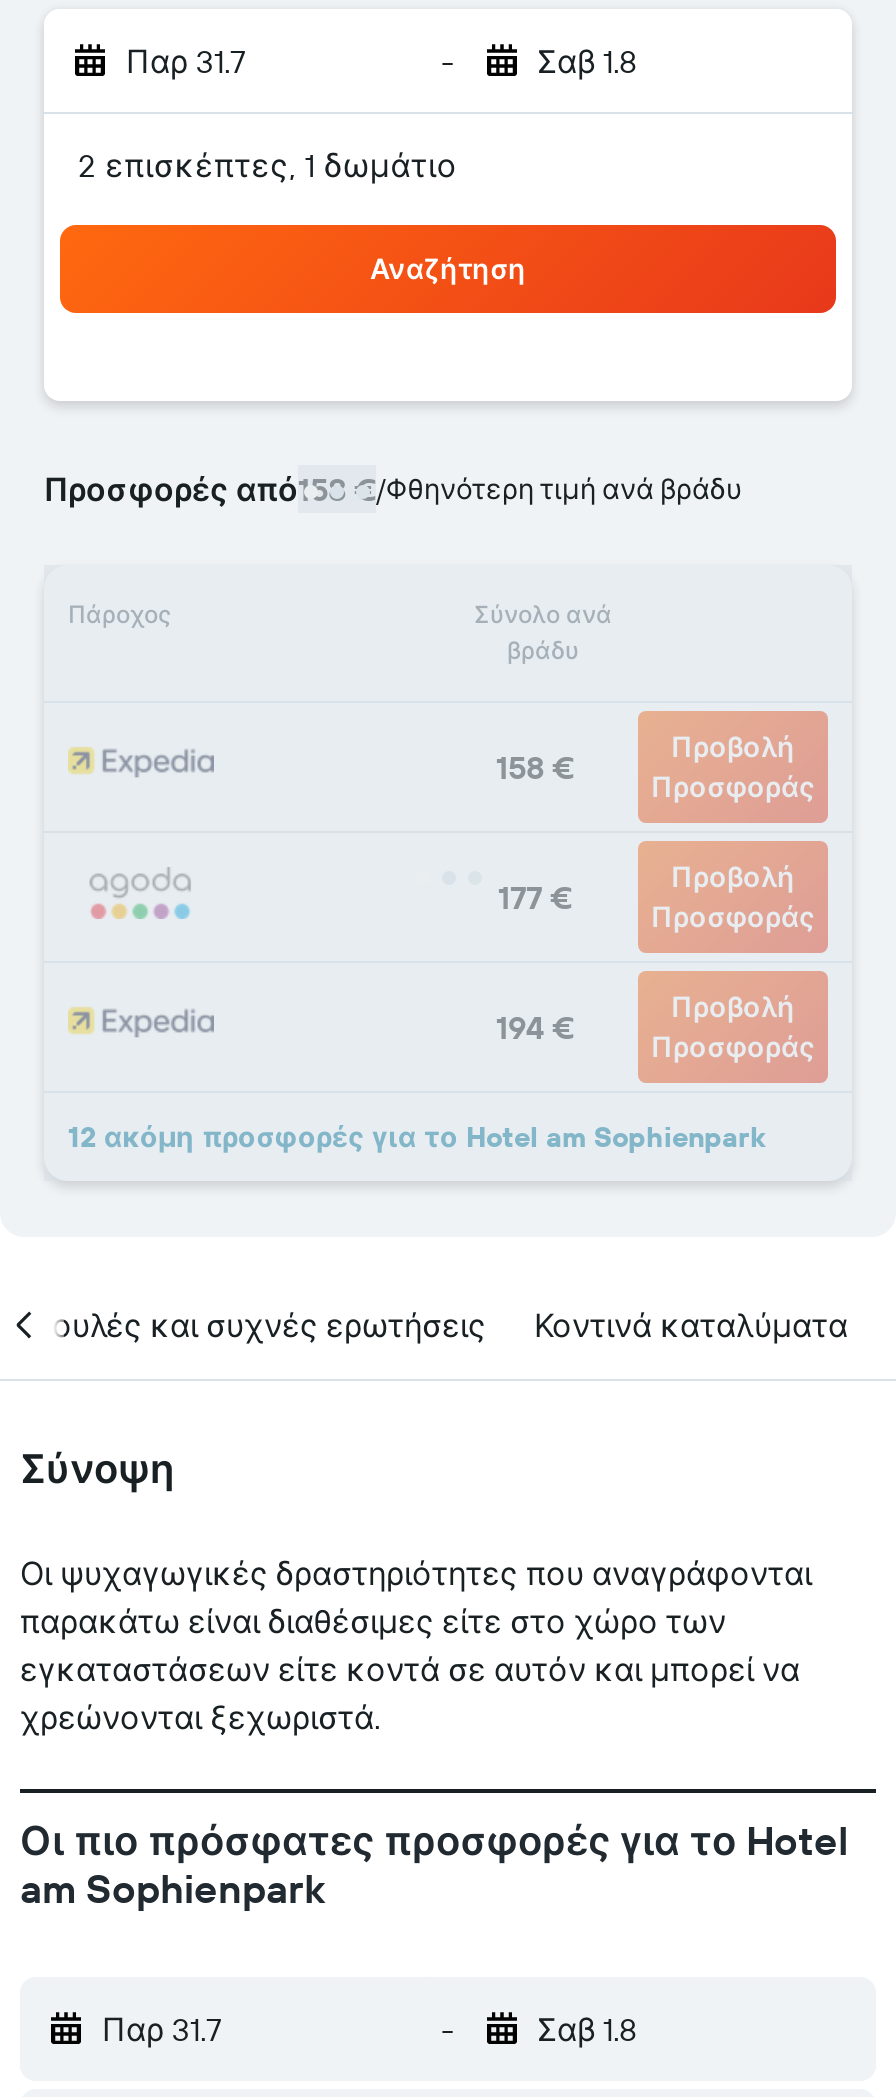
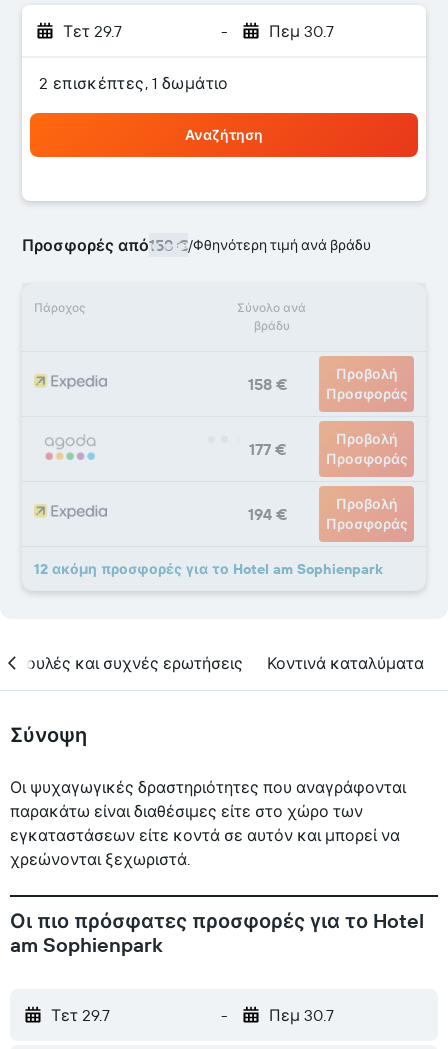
- Παρ 31.7
+ Τετ 29.7

- Σαβ 1.8
+ Πεμ 30.7

- Παρ 31.7
+ Τετ 29.7

- Σαβ 1.8
+ Πεμ 30.7
